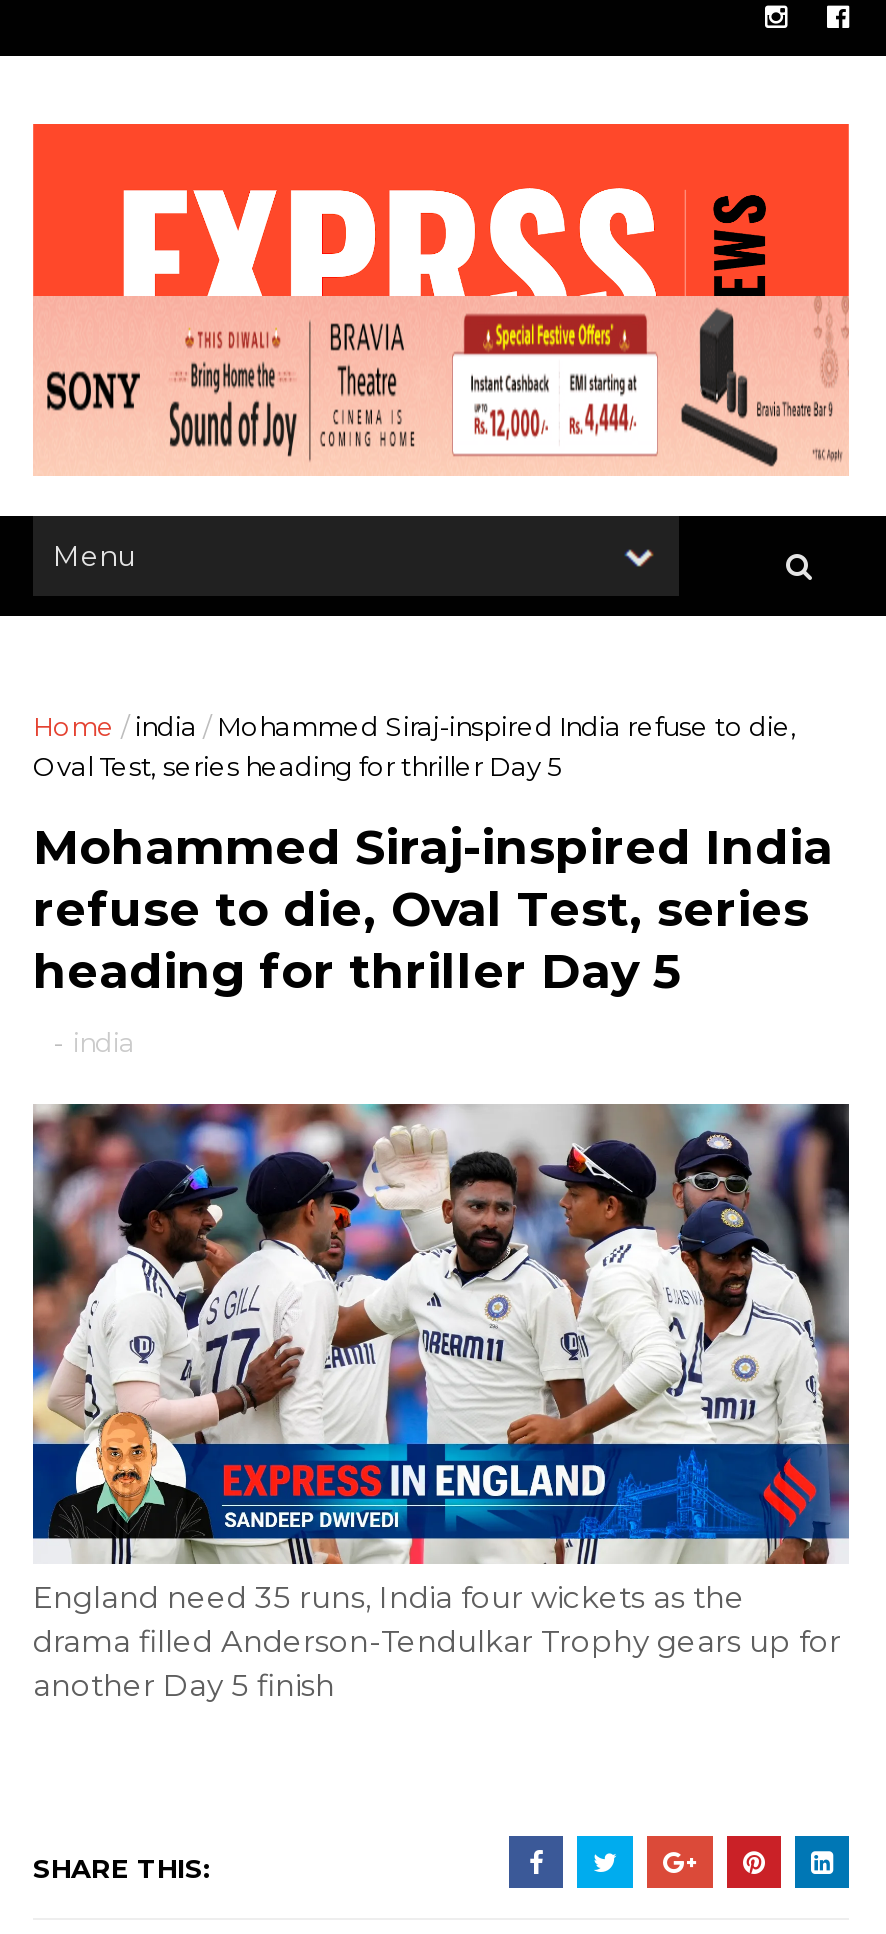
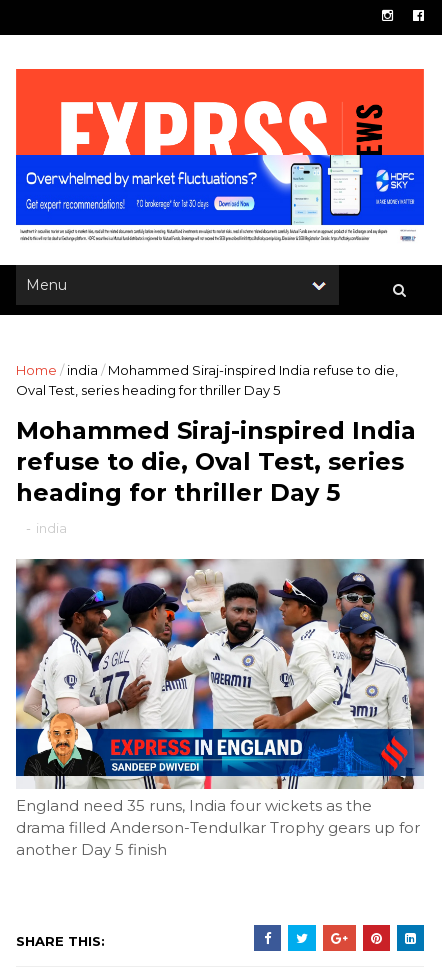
- [image]
+ [image]
